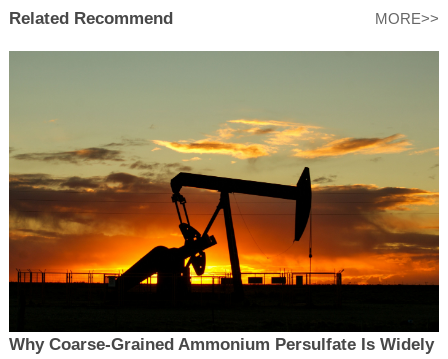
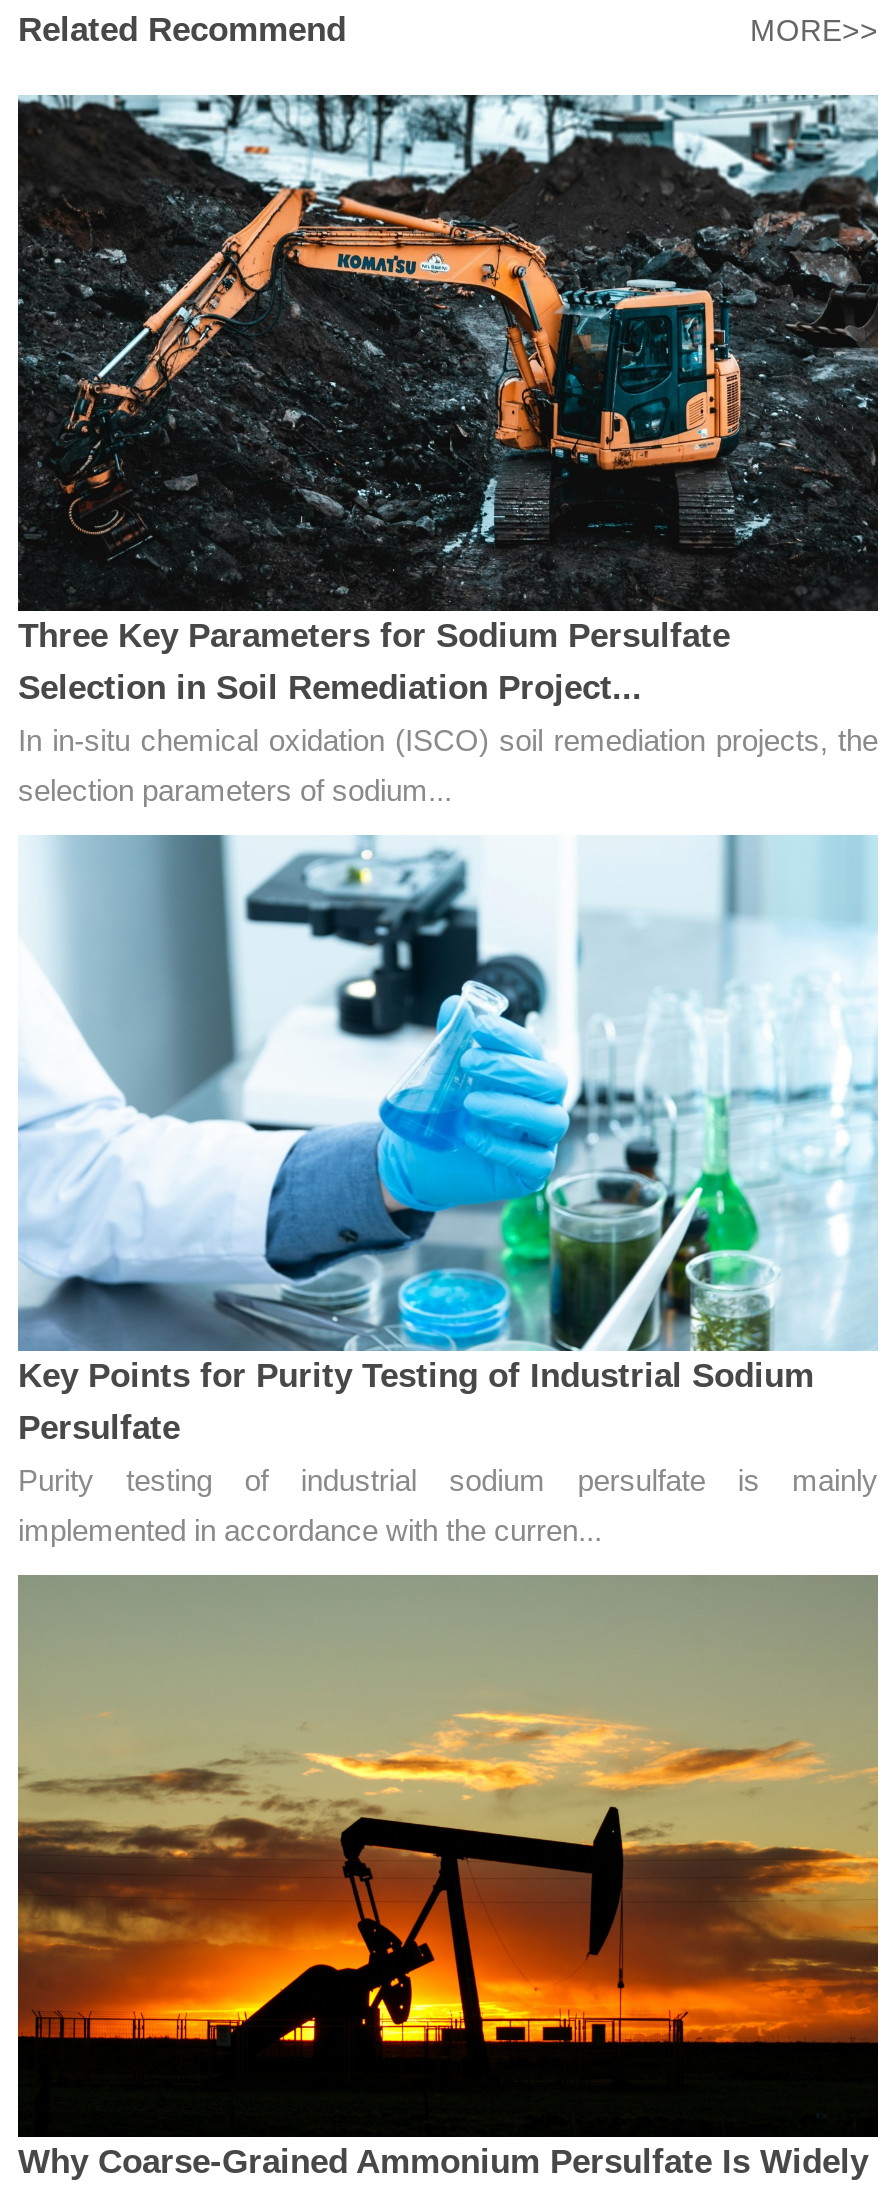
+ [image]
+ Three Key Parameters for Sodium Persulfate
+ Selection in Soil Remediation Project...
+ In in-situ chemical oxidation (ISCO) soil remediation projects, the
+ selection parameters of sodium...

+ [image]
+ Key Points for Purity Testing of Industrial Sodium
+ Persulfate
+ Purity testing of industrial sodium persulfate is mainly
+ implemented in accordance with the curren...
